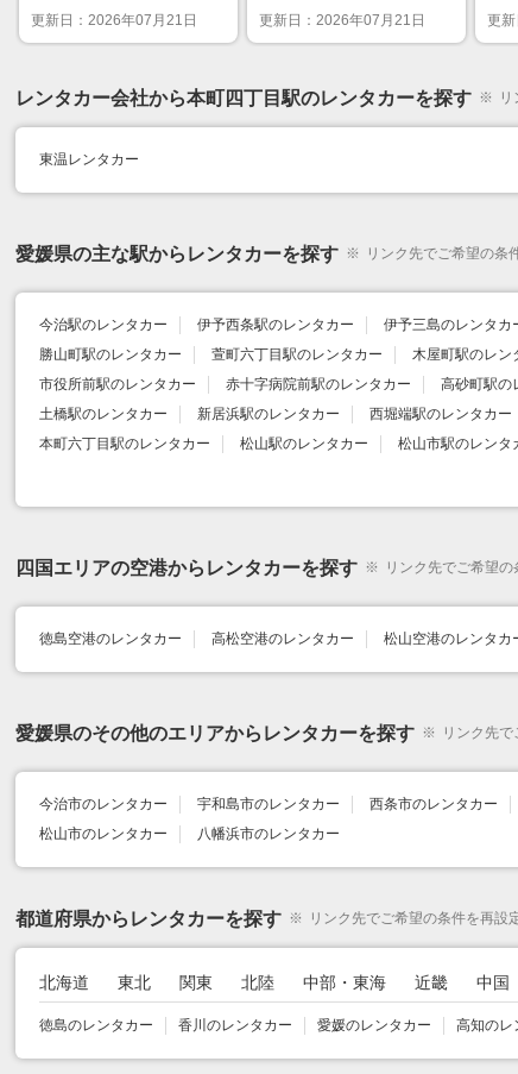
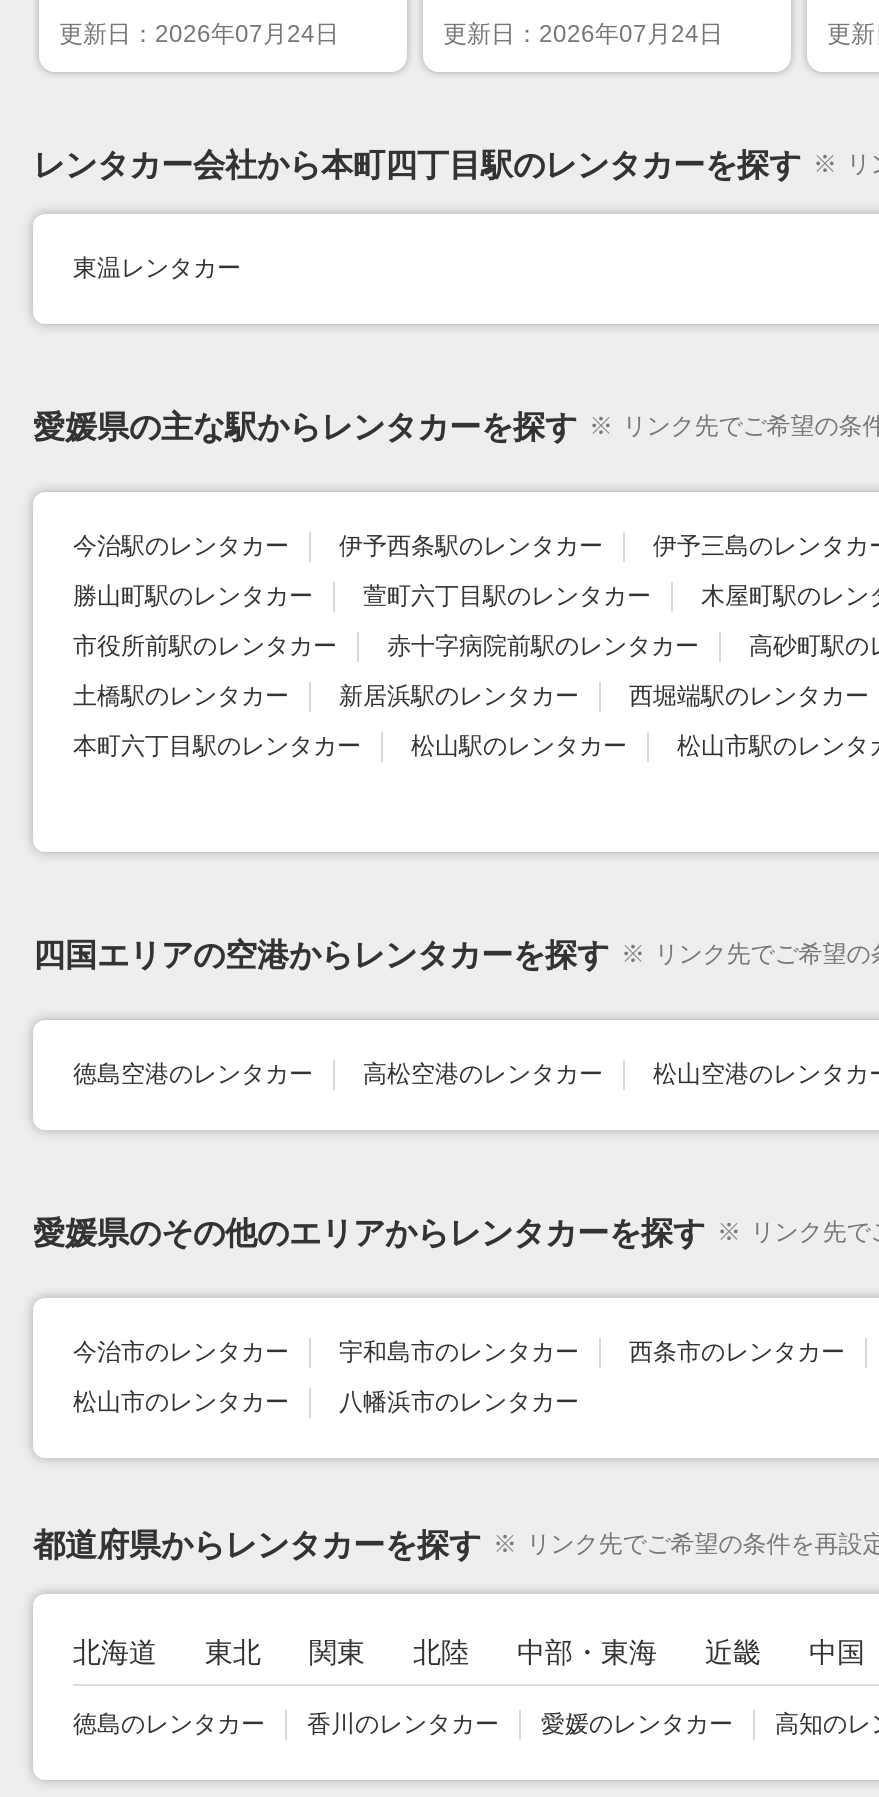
- 更新日：2026年07月21日
+ 更新日：2026年07月24日

- 更新日：2026年07月21日
+ 更新日：2026年07月24日
